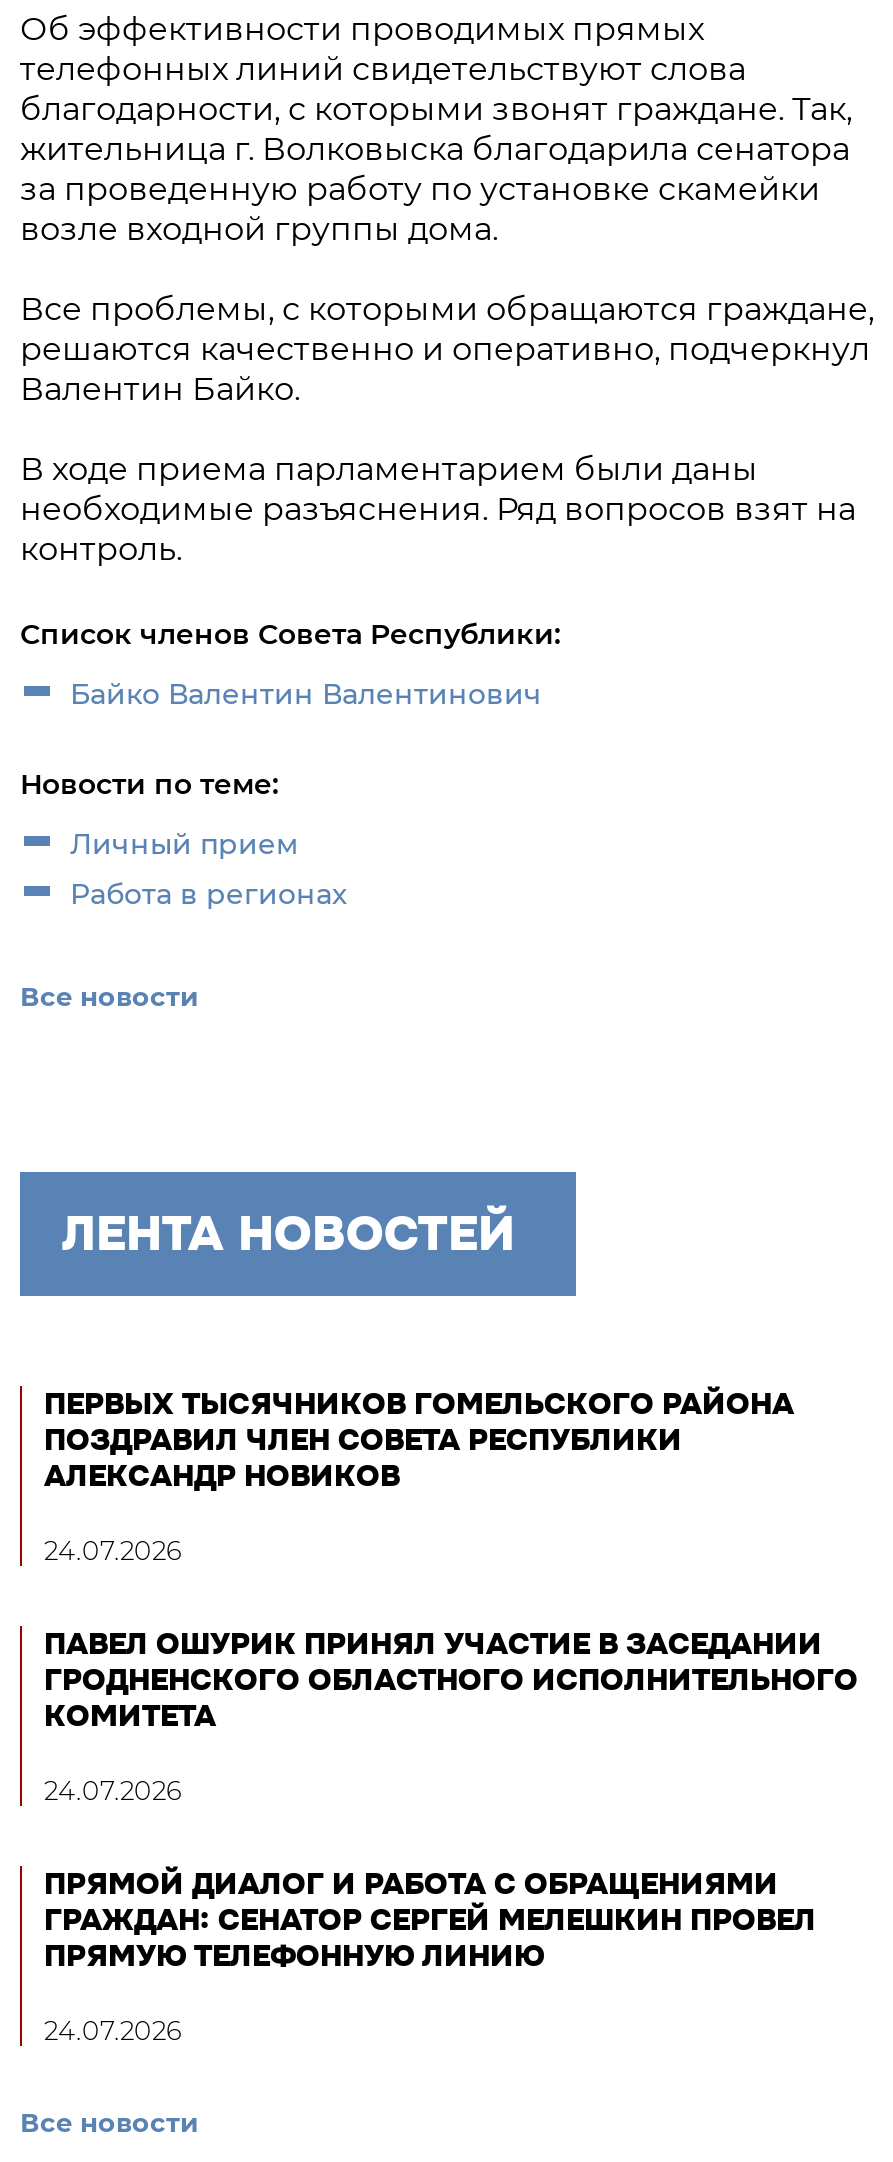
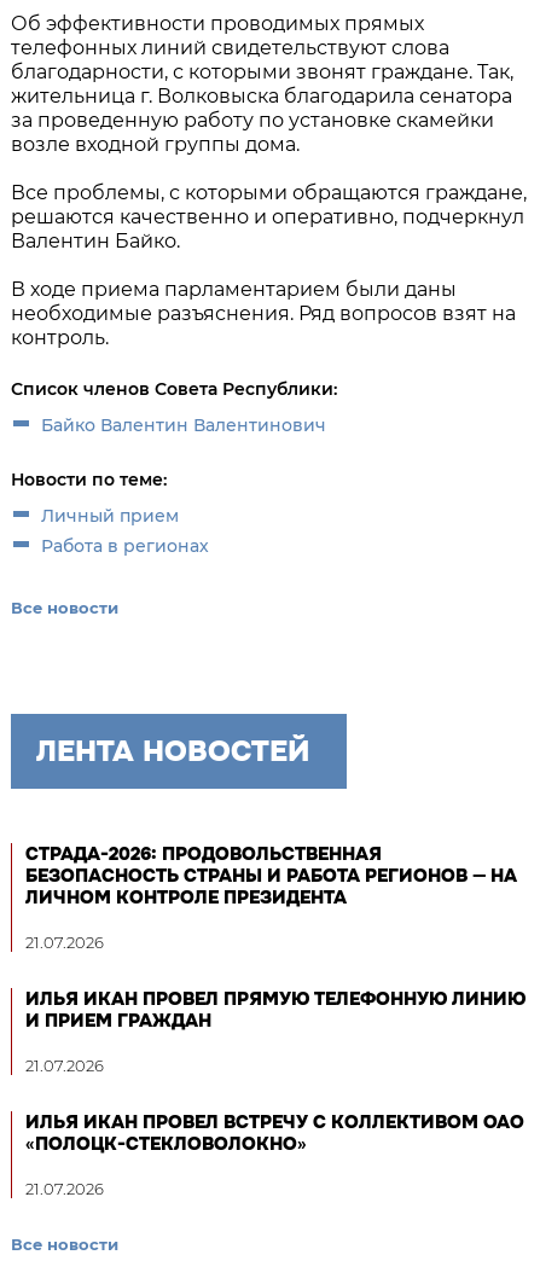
- ПЕРВЫХ ТЫСЯЧНИКОВ ГОМЕЛЬСКОГО РАЙОНА
- ПОЗДРАВИЛ ЧЛЕН СОВЕТА РЕСПУБЛИКИ
- АЛЕКСАНДР НОВИКОВ
+ СТРАДА-2026: ПРОДОВОЛЬСТВЕННАЯ
+ БЕЗОПАСНОСТЬ СТРАНЫ И РАБОТА РЕГИОНОВ — НА
+ ЛИЧНОМ КОНТРОЛЕ ПРЕЗИДЕНТА

- 24.07.2026
+ 21.07.2026

- ПАВЕЛ ОШУРИК ПРИНЯЛ УЧАСТИЕ В ЗАСЕДАНИИ
- ГРОДНЕНСКОГО ОБЛАСТНОГО ИСПОЛНИТЕЛЬНОГО
- КОМИТЕТА
+ ИЛЬЯ ИКАН ПРОВЕЛ ПРЯМУЮ ТЕЛЕФОННУЮ ЛИНИЮ
+ И ПРИЕМ ГРАЖДАН

- 24.07.2026
+ 21.07.2026

- ПРЯМОЙ ДИАЛОГ И РАБОТА С ОБРАЩЕНИЯМИ
- ГРАЖДАН: СЕНАТОР СЕРГЕЙ МЕЛЕШКИН ПРОВЕЛ
- ПРЯМУЮ ТЕЛЕФОННУЮ ЛИНИЮ
+ ИЛЬЯ ИКАН ПРОВЕЛ ВСТРЕЧУ С КОЛЛЕКТИВОМ ОАО
+ «ПОЛОЦК-СТЕКЛОВОЛОКНО»

- 24.07.2026
+ 21.07.2026
